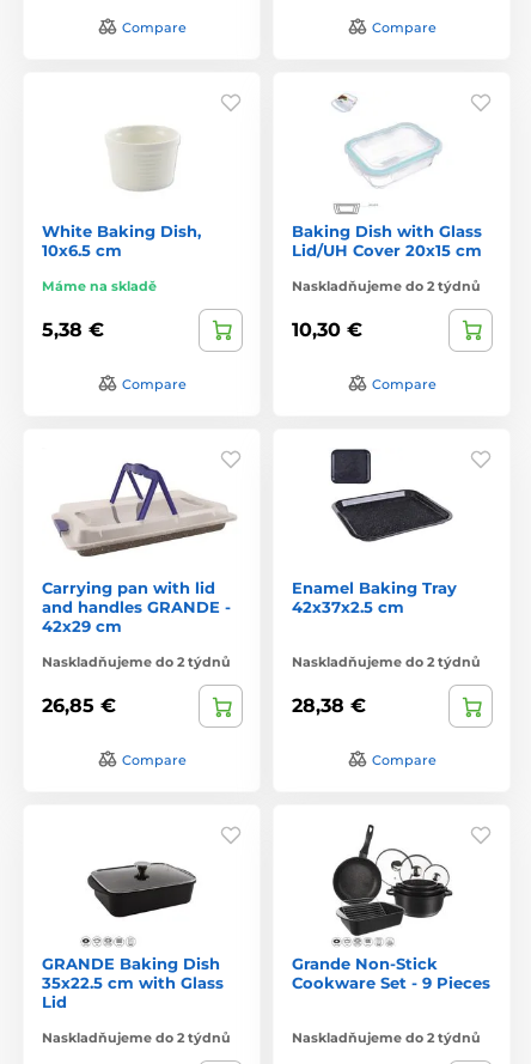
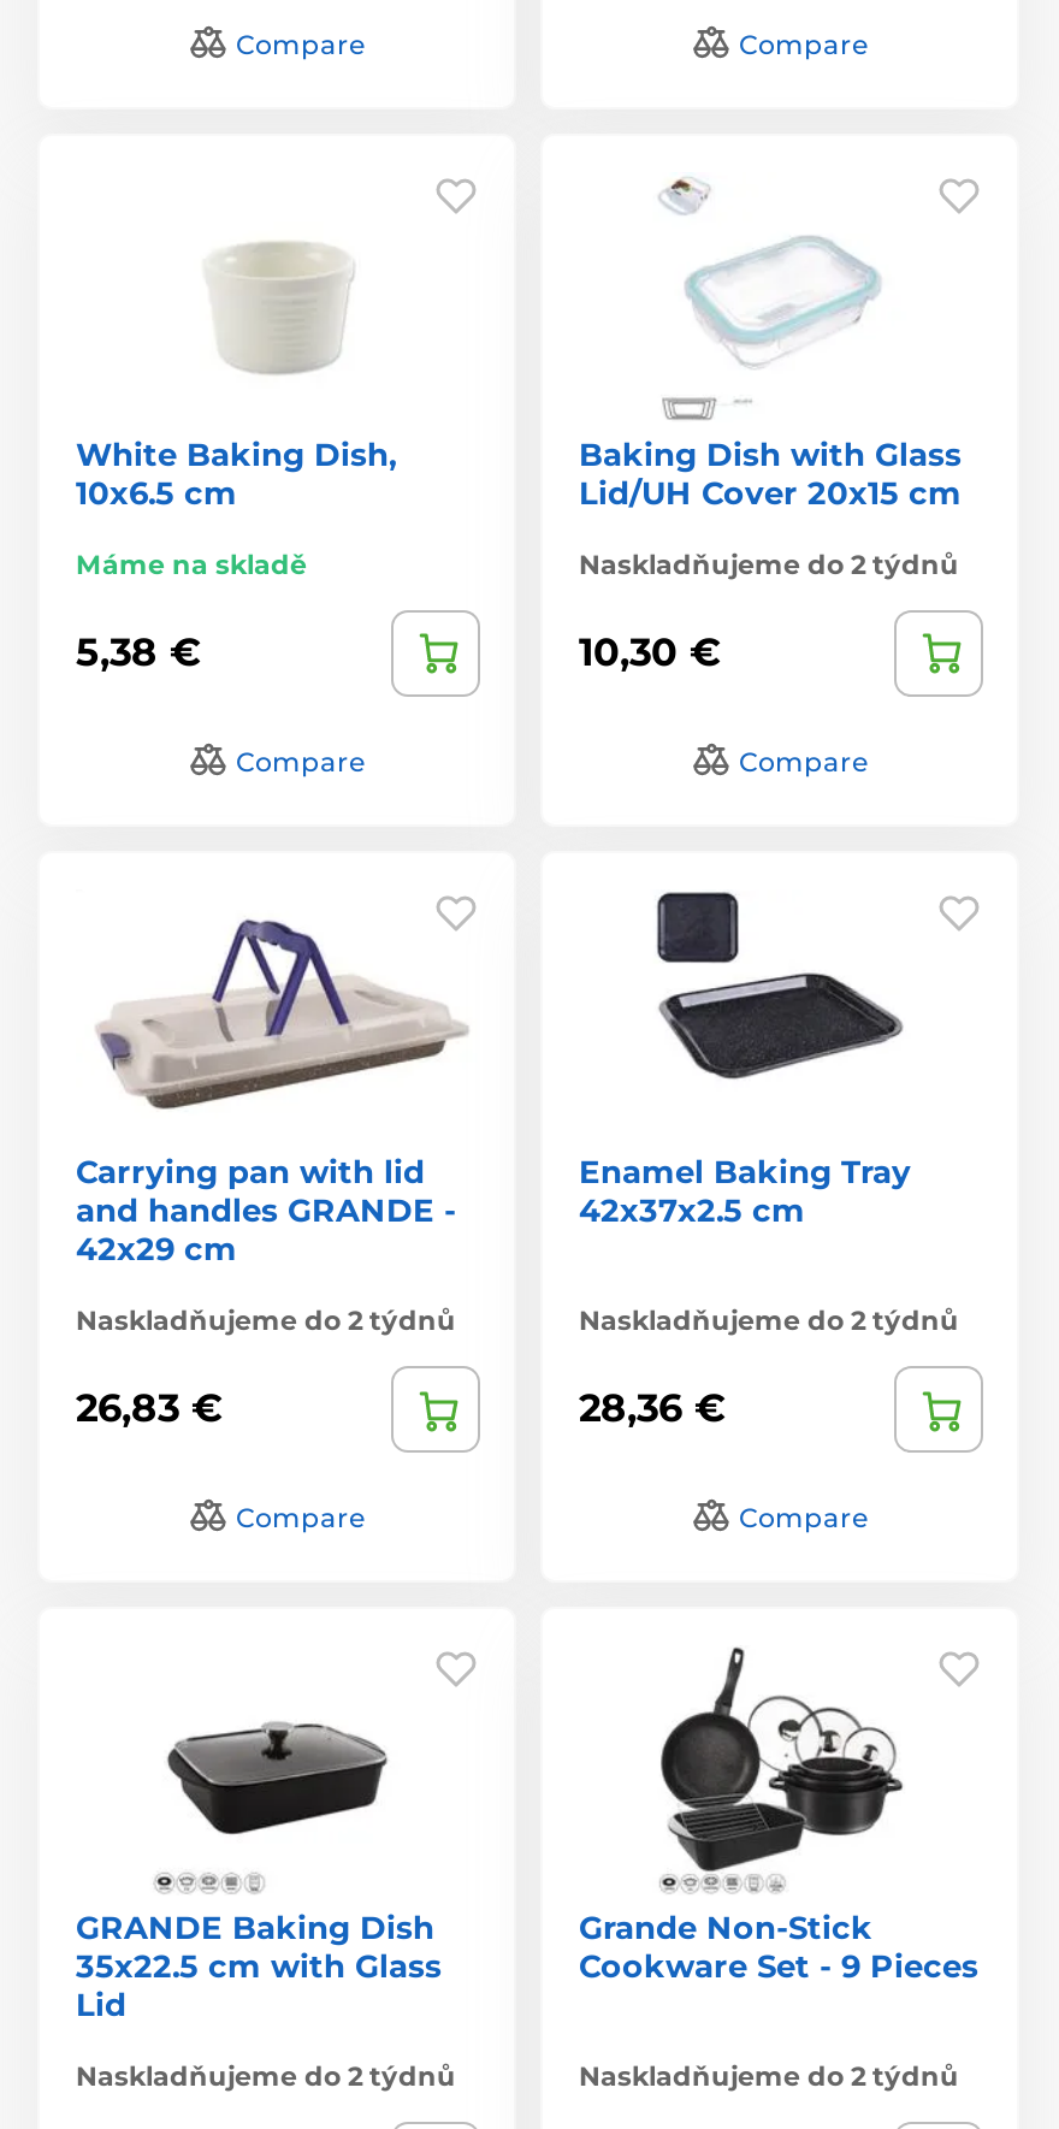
- 26,85 €
+ 26,83 €

- 28,38 €
+ 28,36 €
